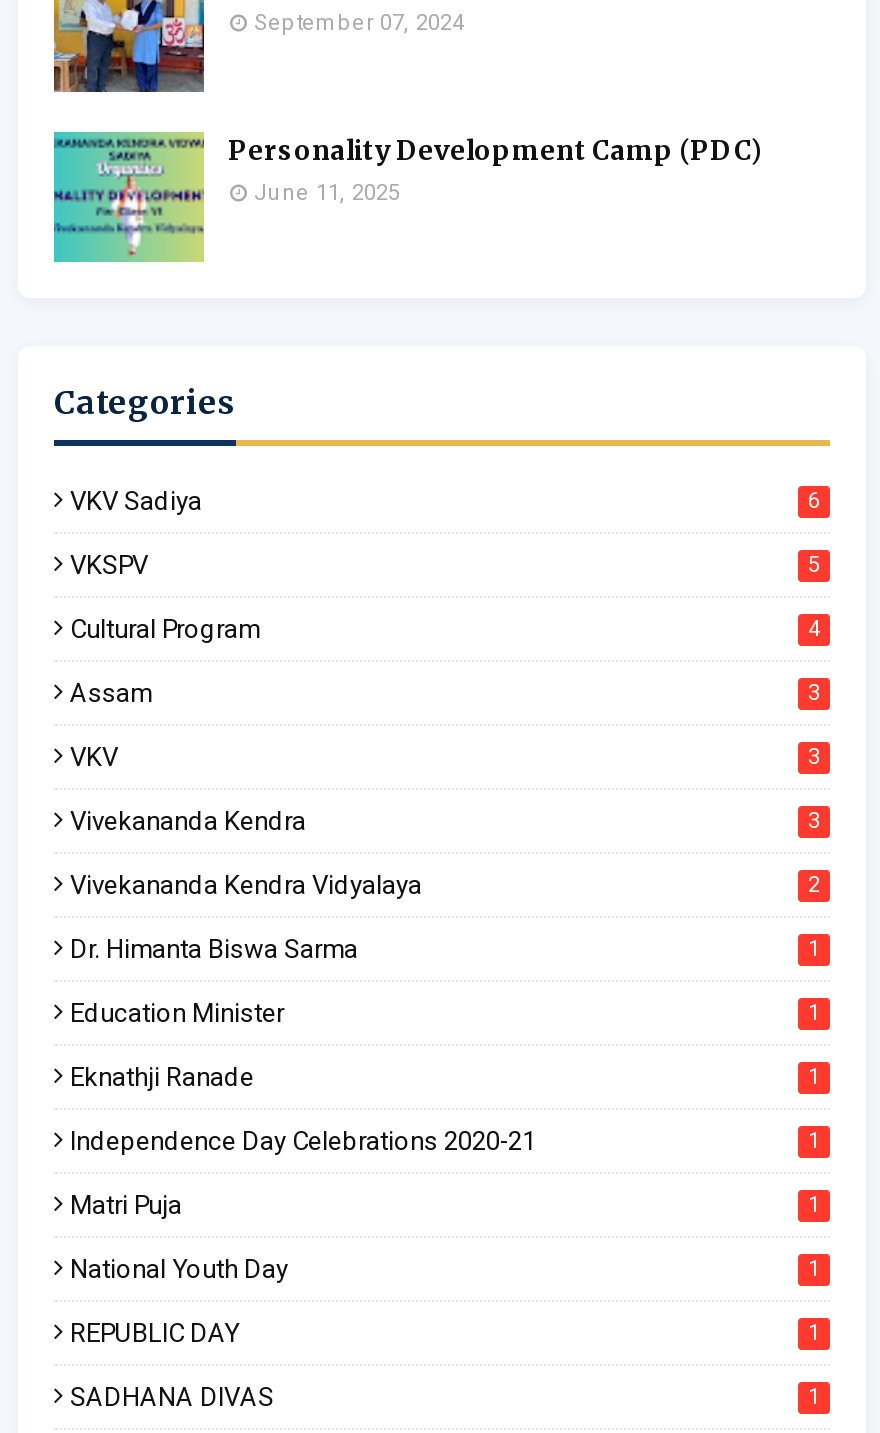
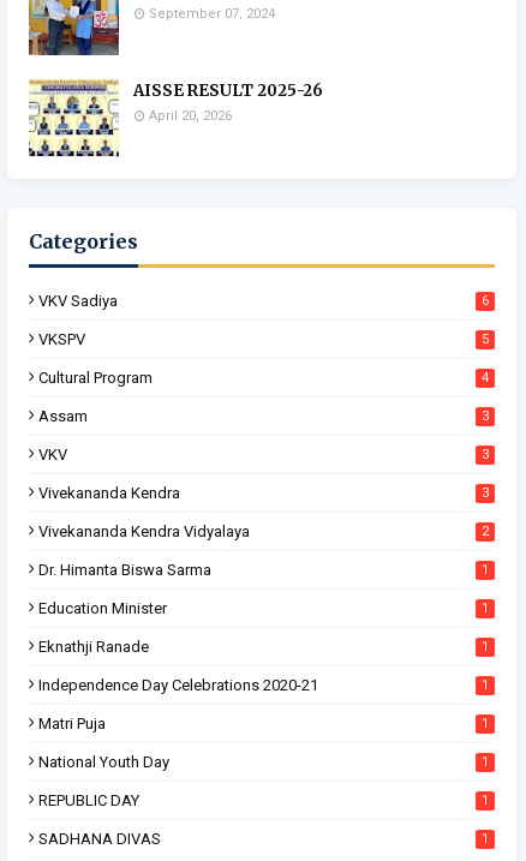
- [image]
- Personality Development Camp (PDC)
- June 11, 2025
+ [image]
+ AISSE RESULT 2025-26
+ April 20, 2026
